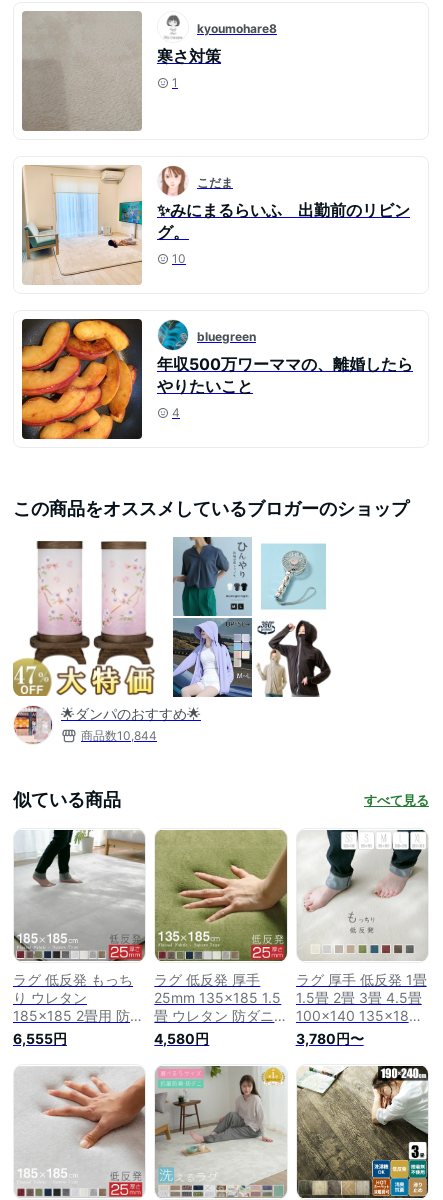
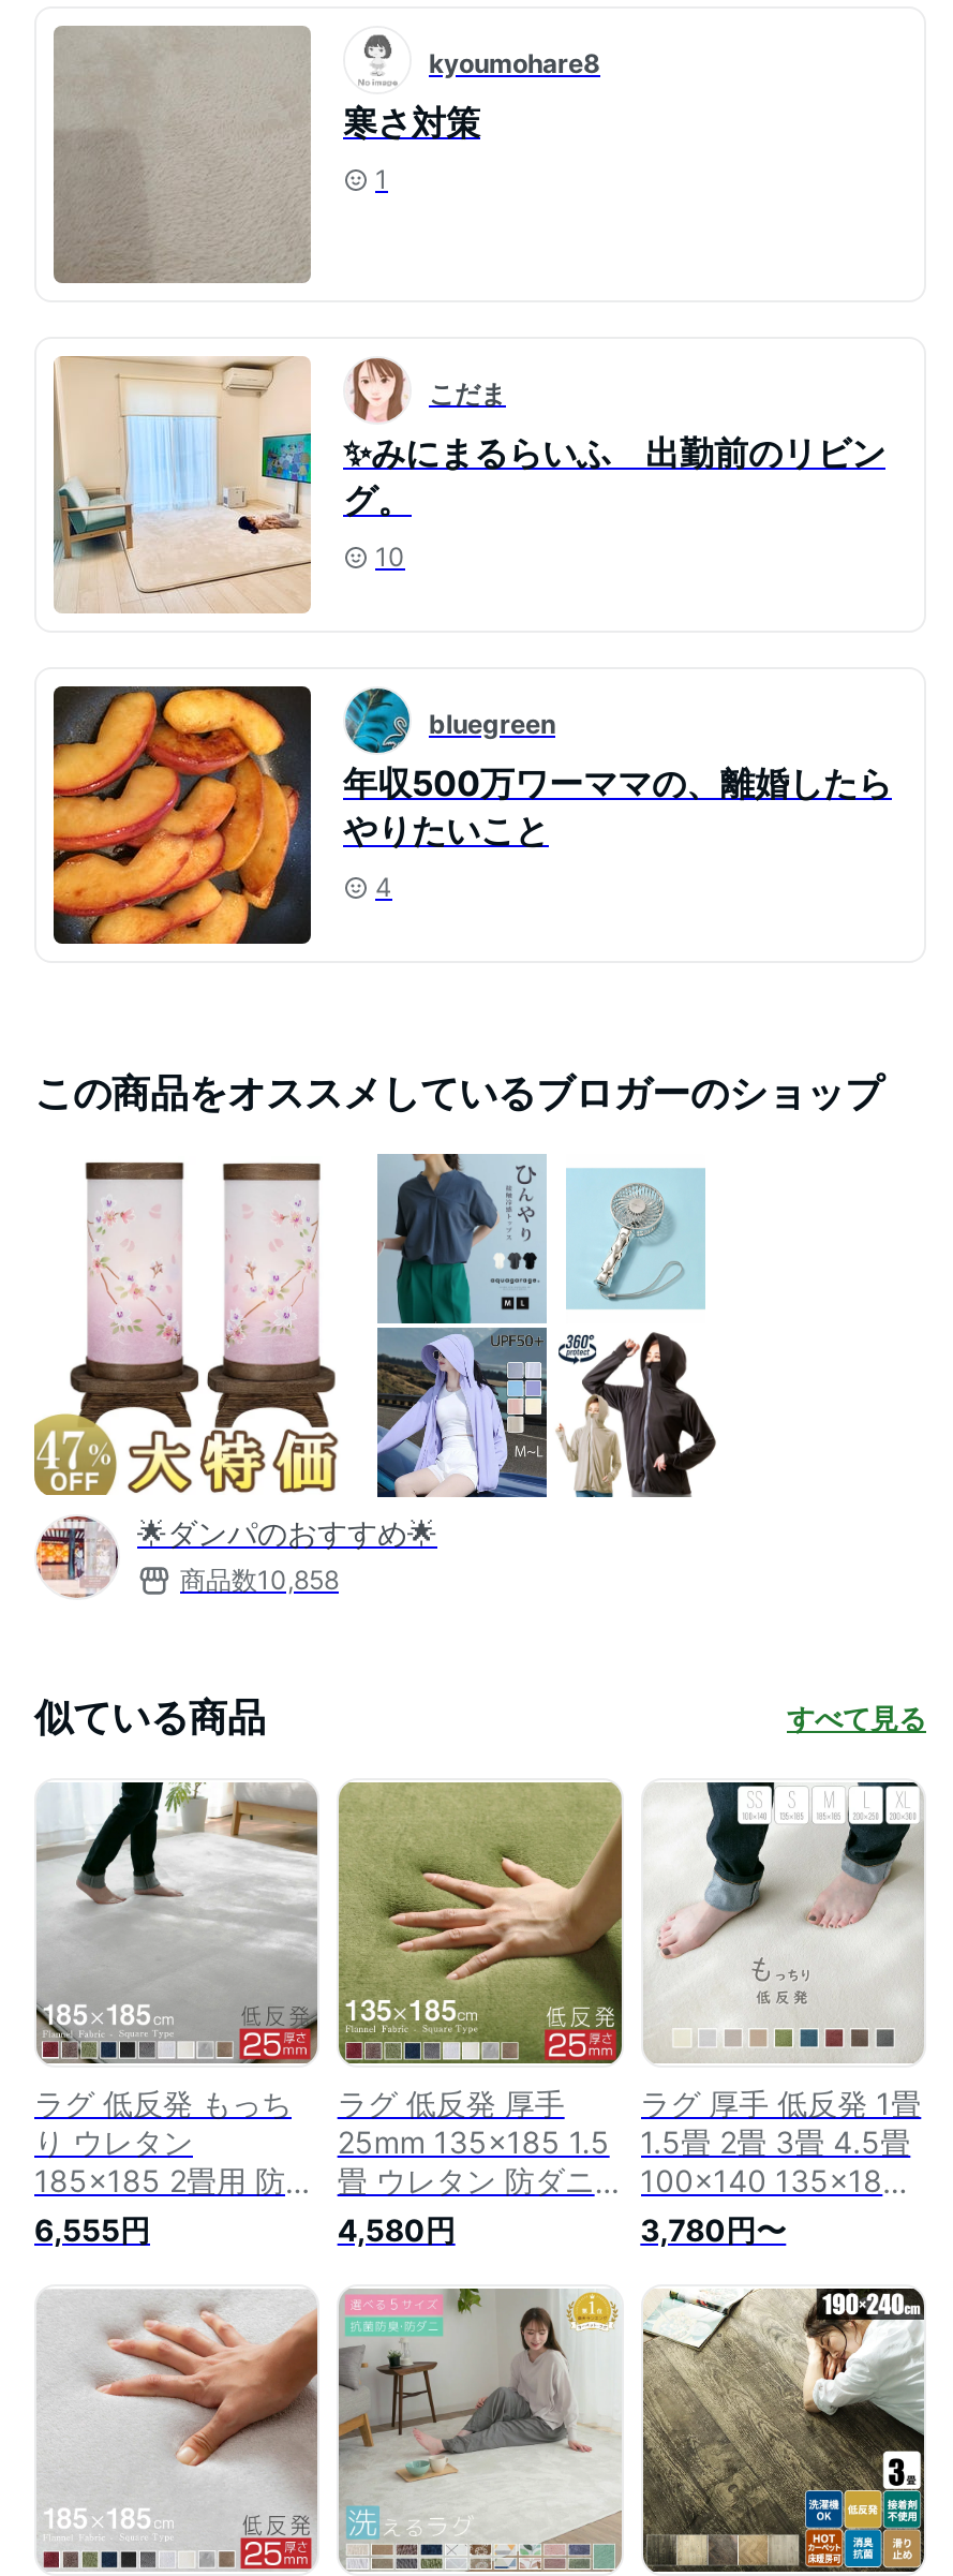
- 商品数10,844
+ 商品数10,858
